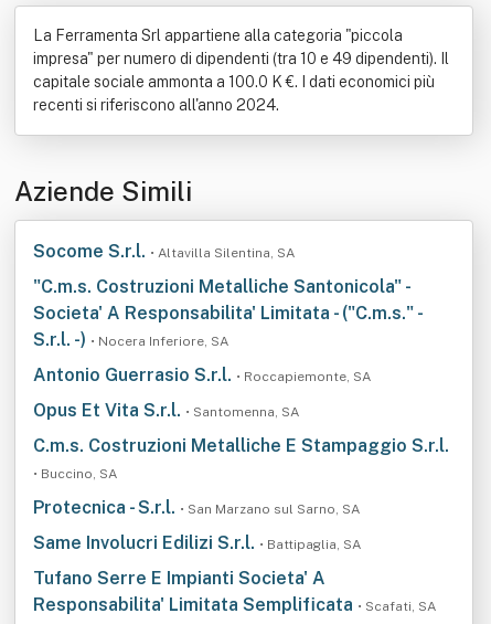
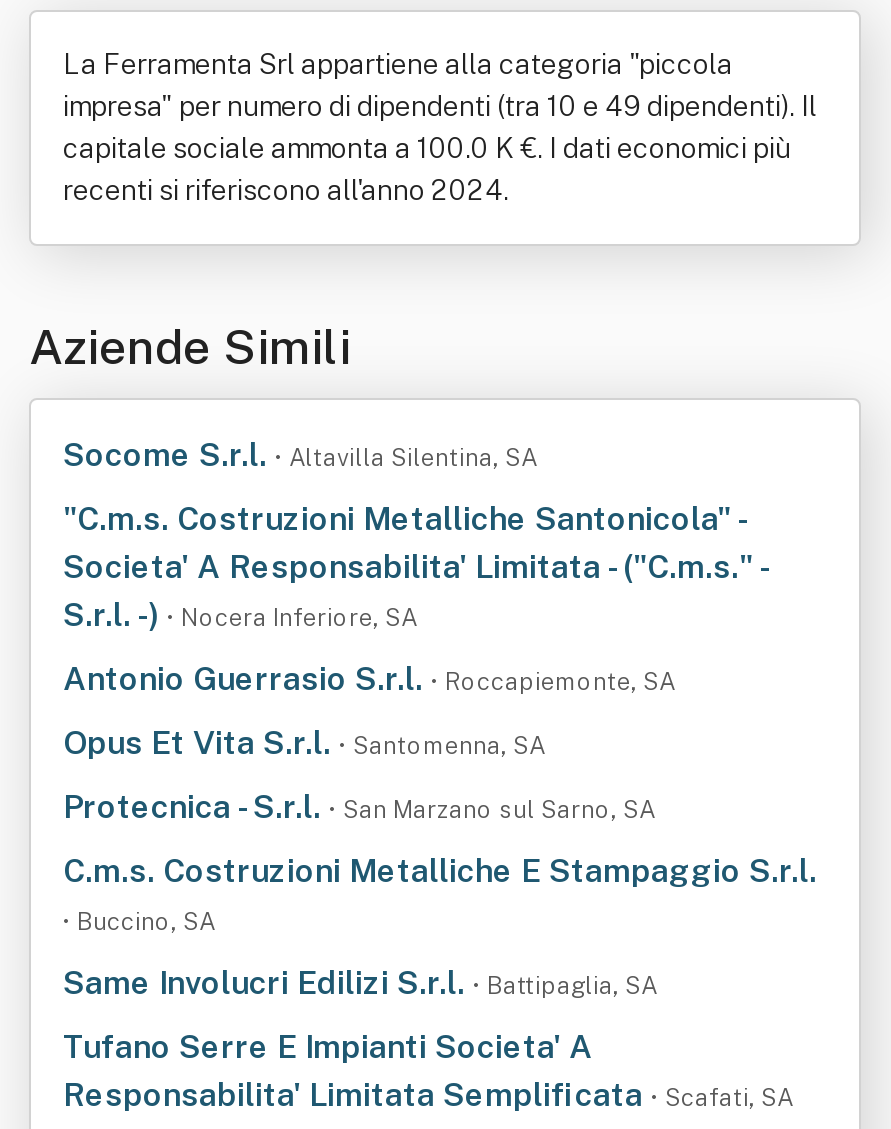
moved down: C.m.s. Costruzioni Metalliche E Stampaggio S.r.l. | • Buccino, SA

moved up: Protecnica - S.r.l. • San Marzano sul Sarno, SA
